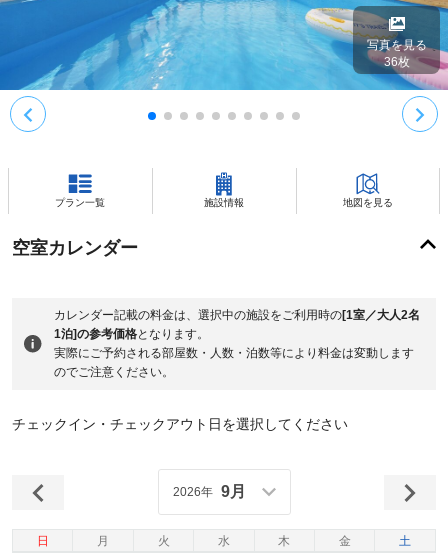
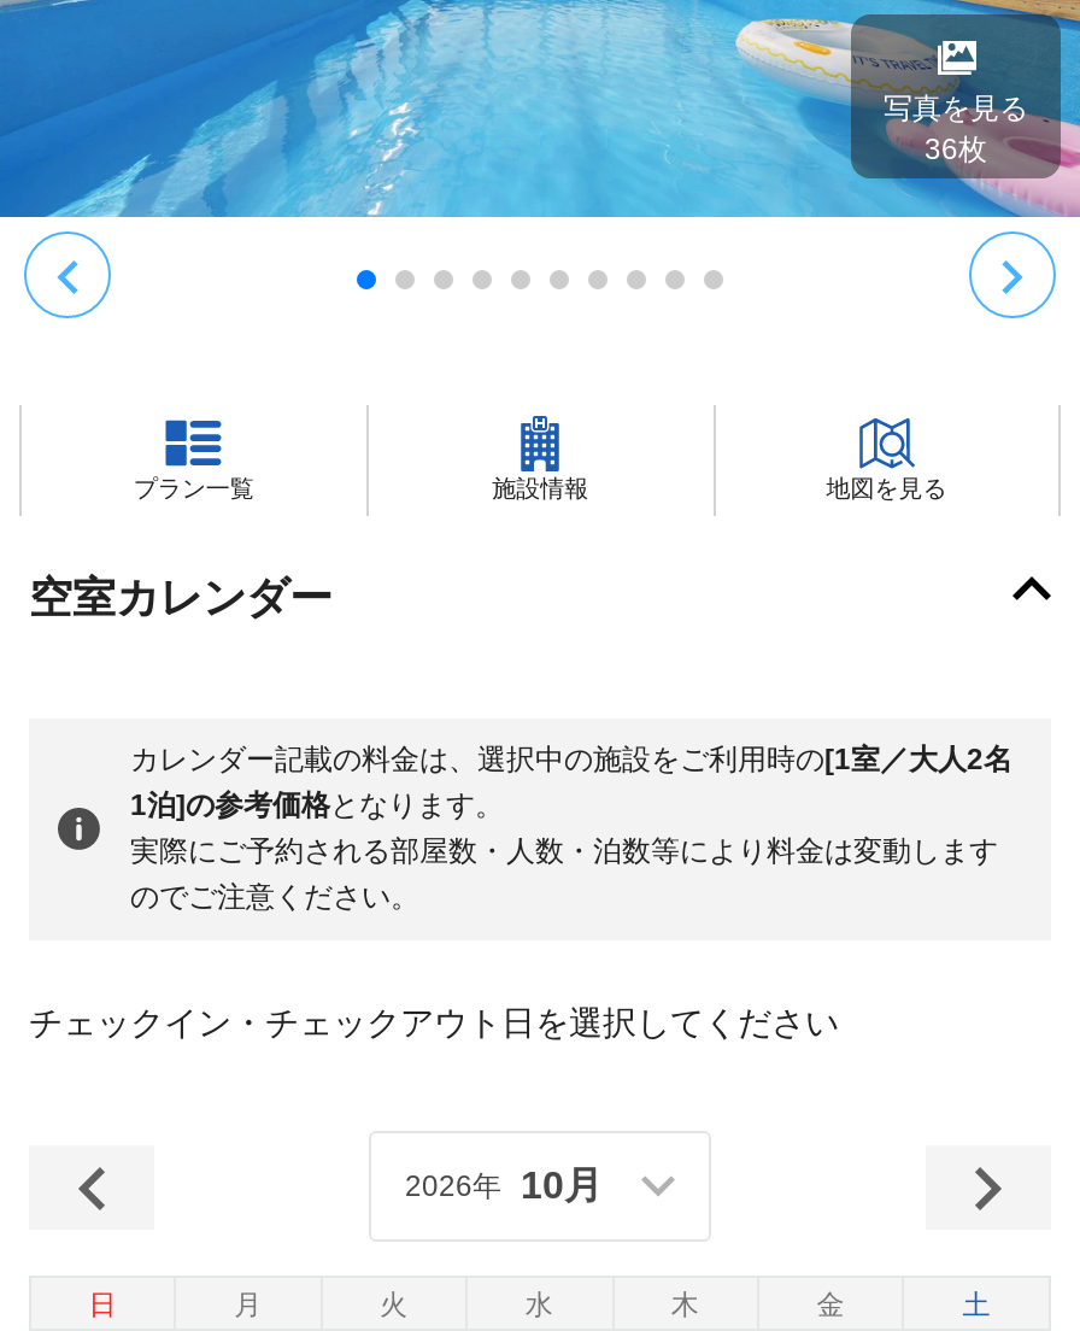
- 2026年 9月
+ 2026年 10月
